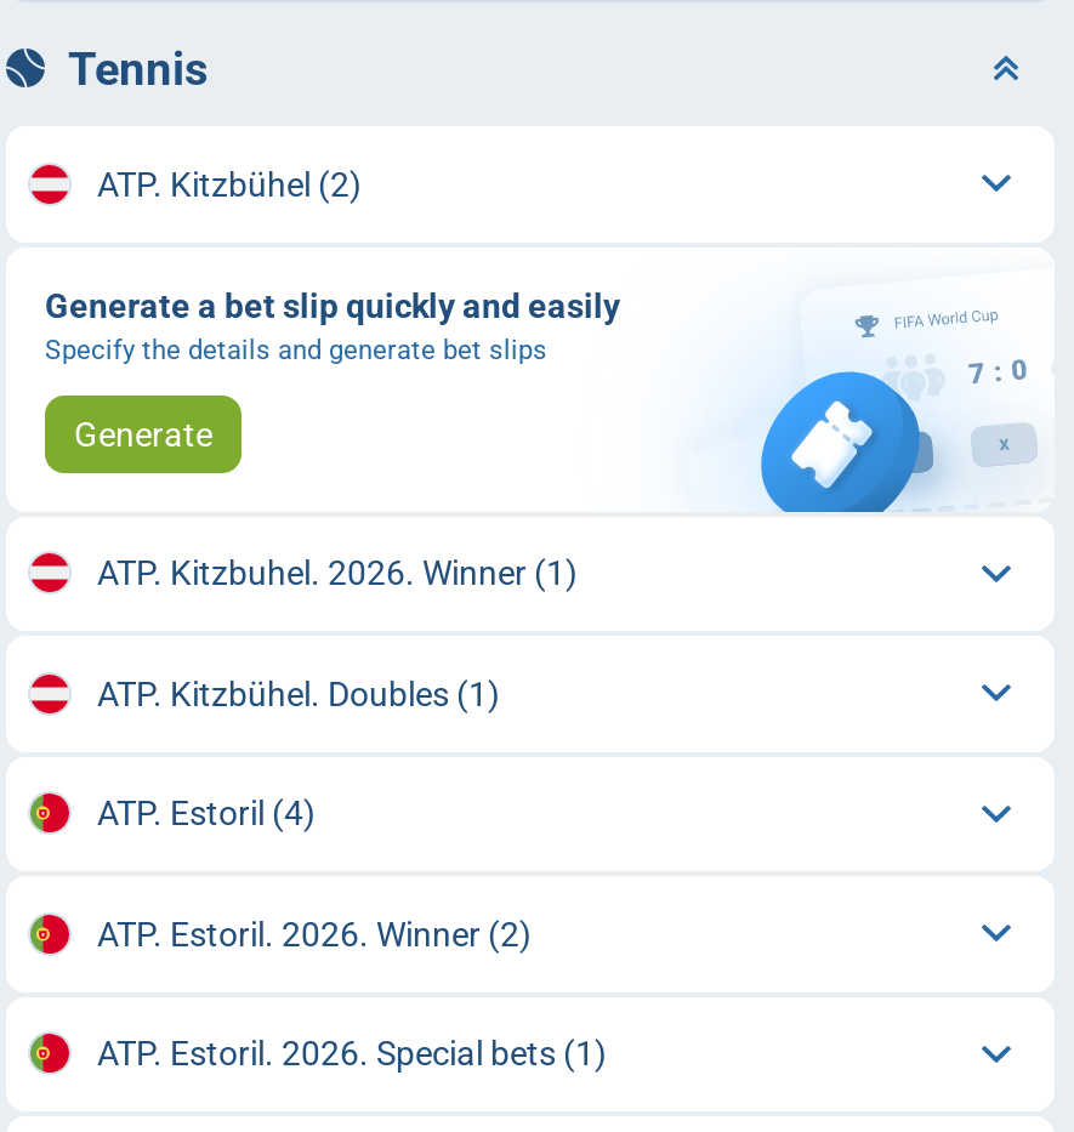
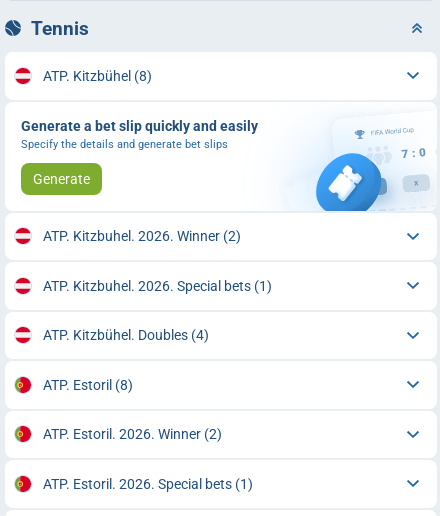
- ATP. Kitzbühel (2)
+ ATP. Kitzbühel (8)

- ATP. Kitzbuhel. 2026. Winner (1)
- ATP. Kitzbühel. Doubles (1)
- ATP. Estoril (4)
+ ATP. Kitzbuhel. 2026. Winner (2)
+ ATP. Kitzbuhel. 2026. Special bets (1)
+ ATP. Kitzbühel. Doubles (4)
+ ATP. Estoril (8)
